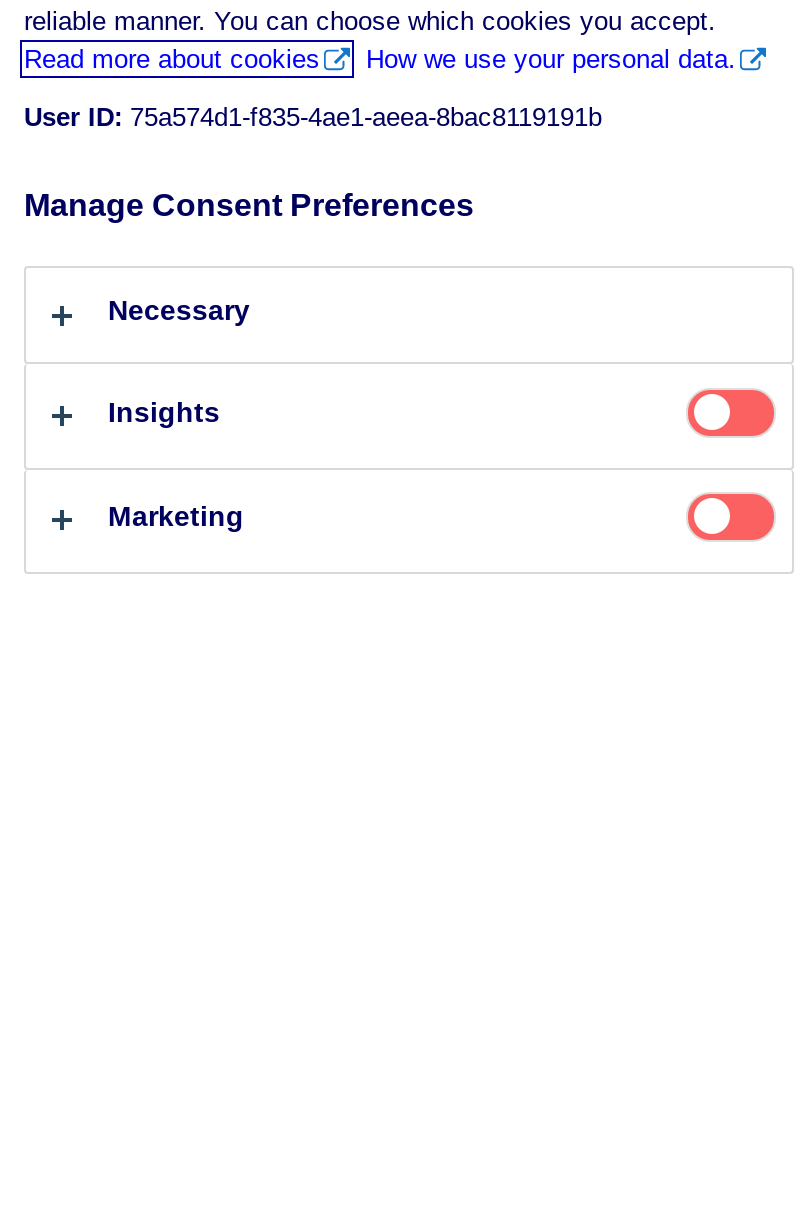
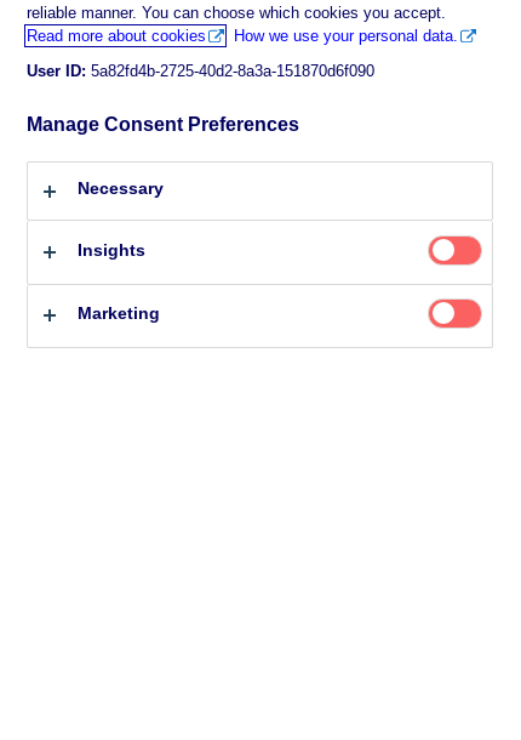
- User ID: 75a574d1-f835-4ae1-aeea-8bac8119191b
+ User ID: 5a82fd4b-2725-40d2-8a3a-151870d6f090
